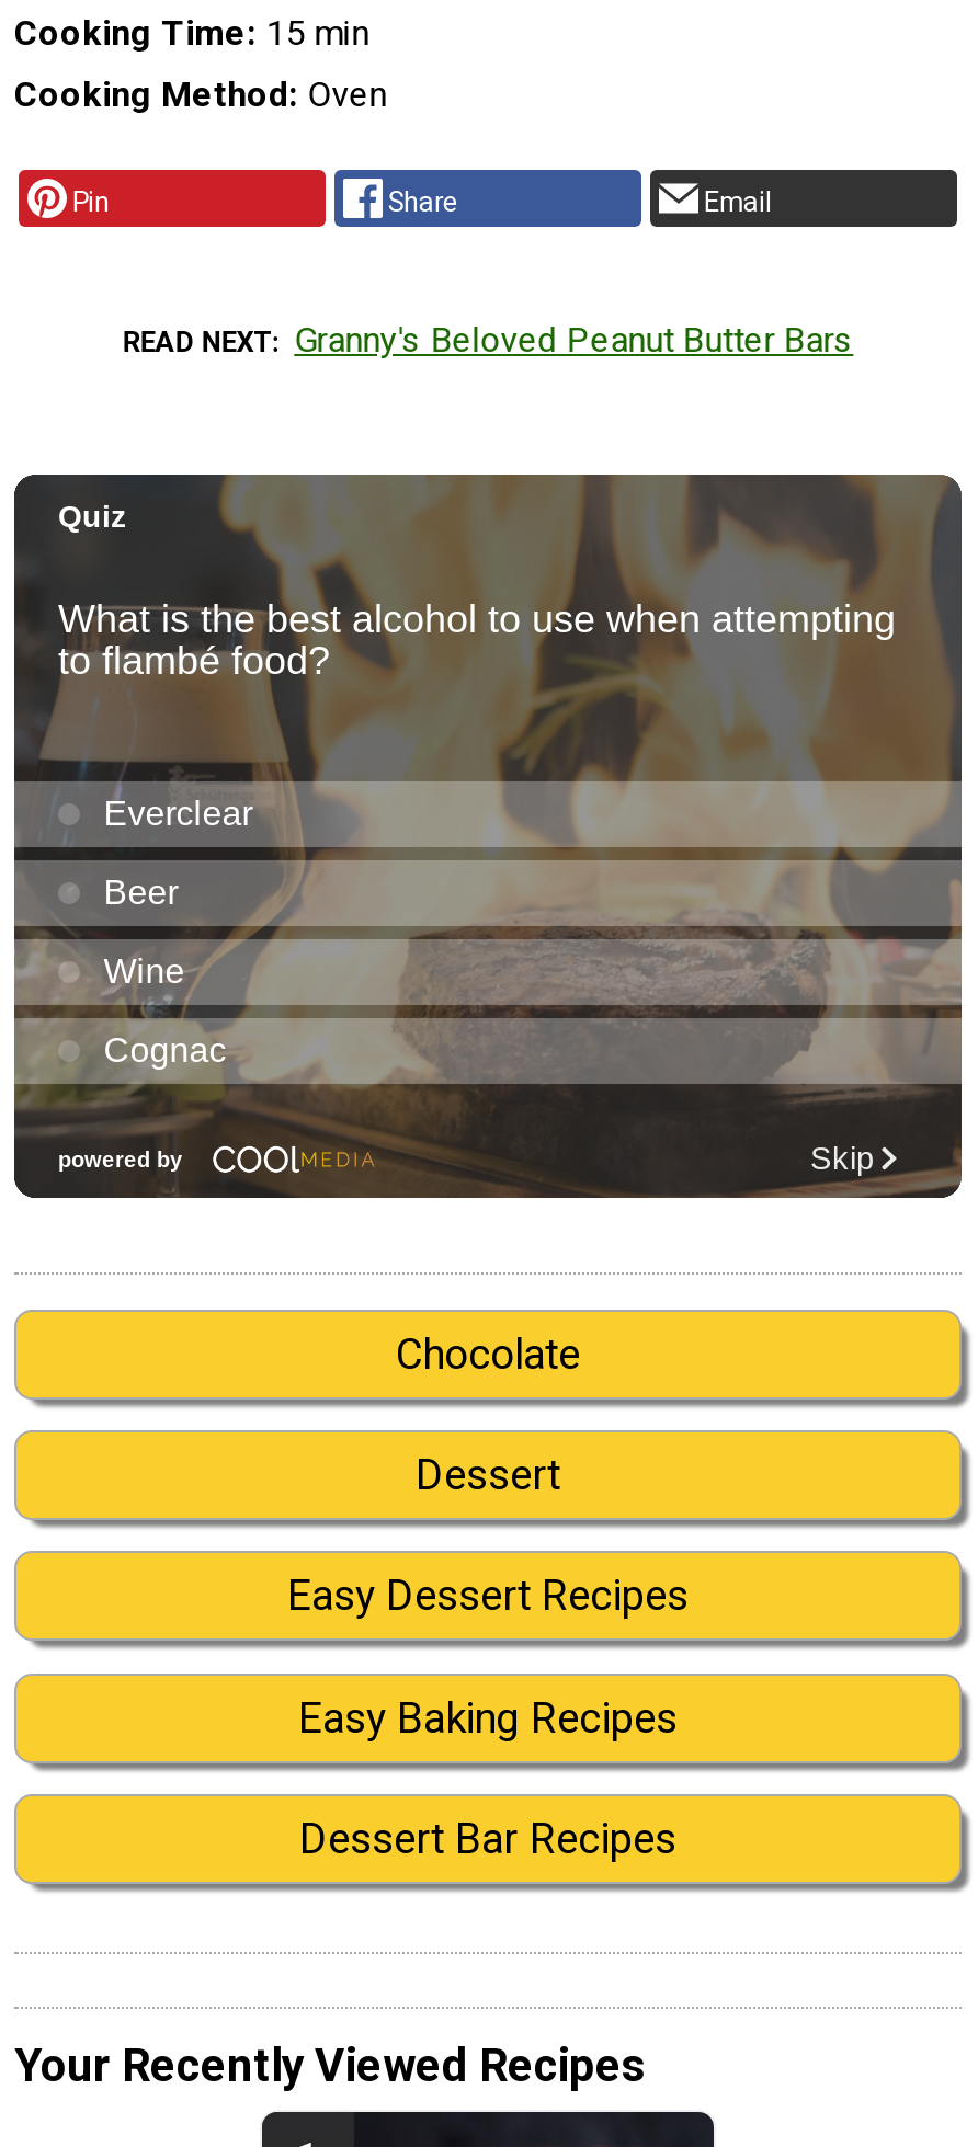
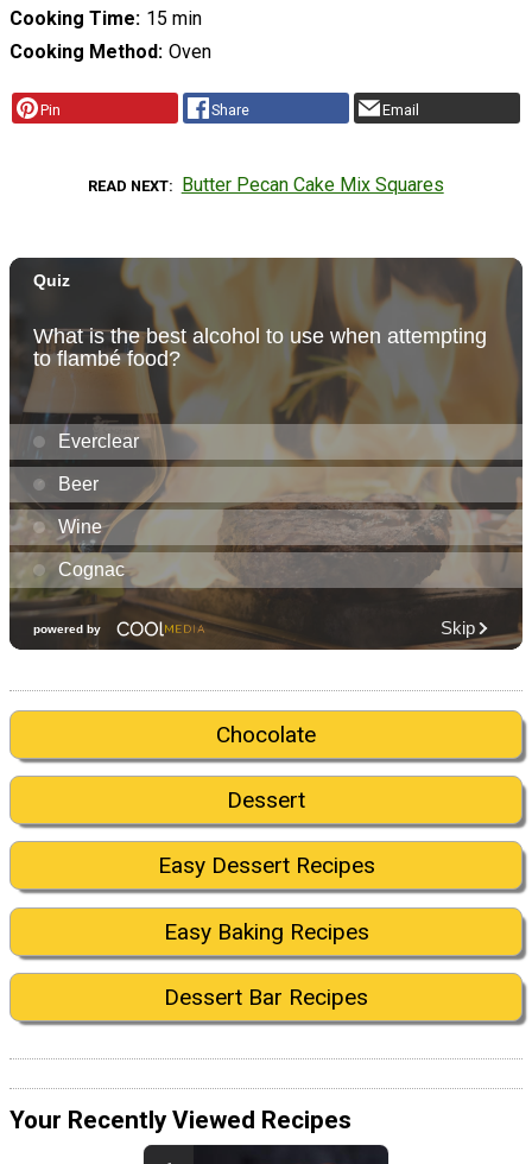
- Granny's Beloved Peanut Butter Bars
+ Butter Pecan Cake Mix Squares
